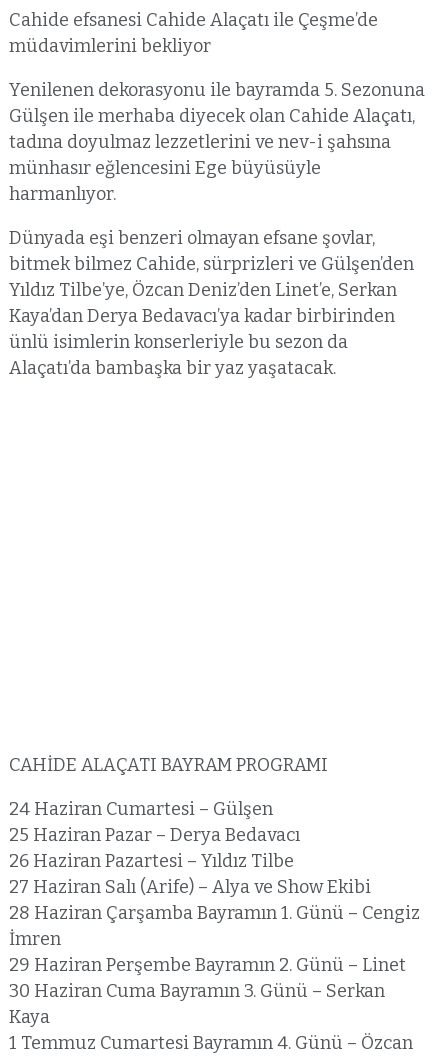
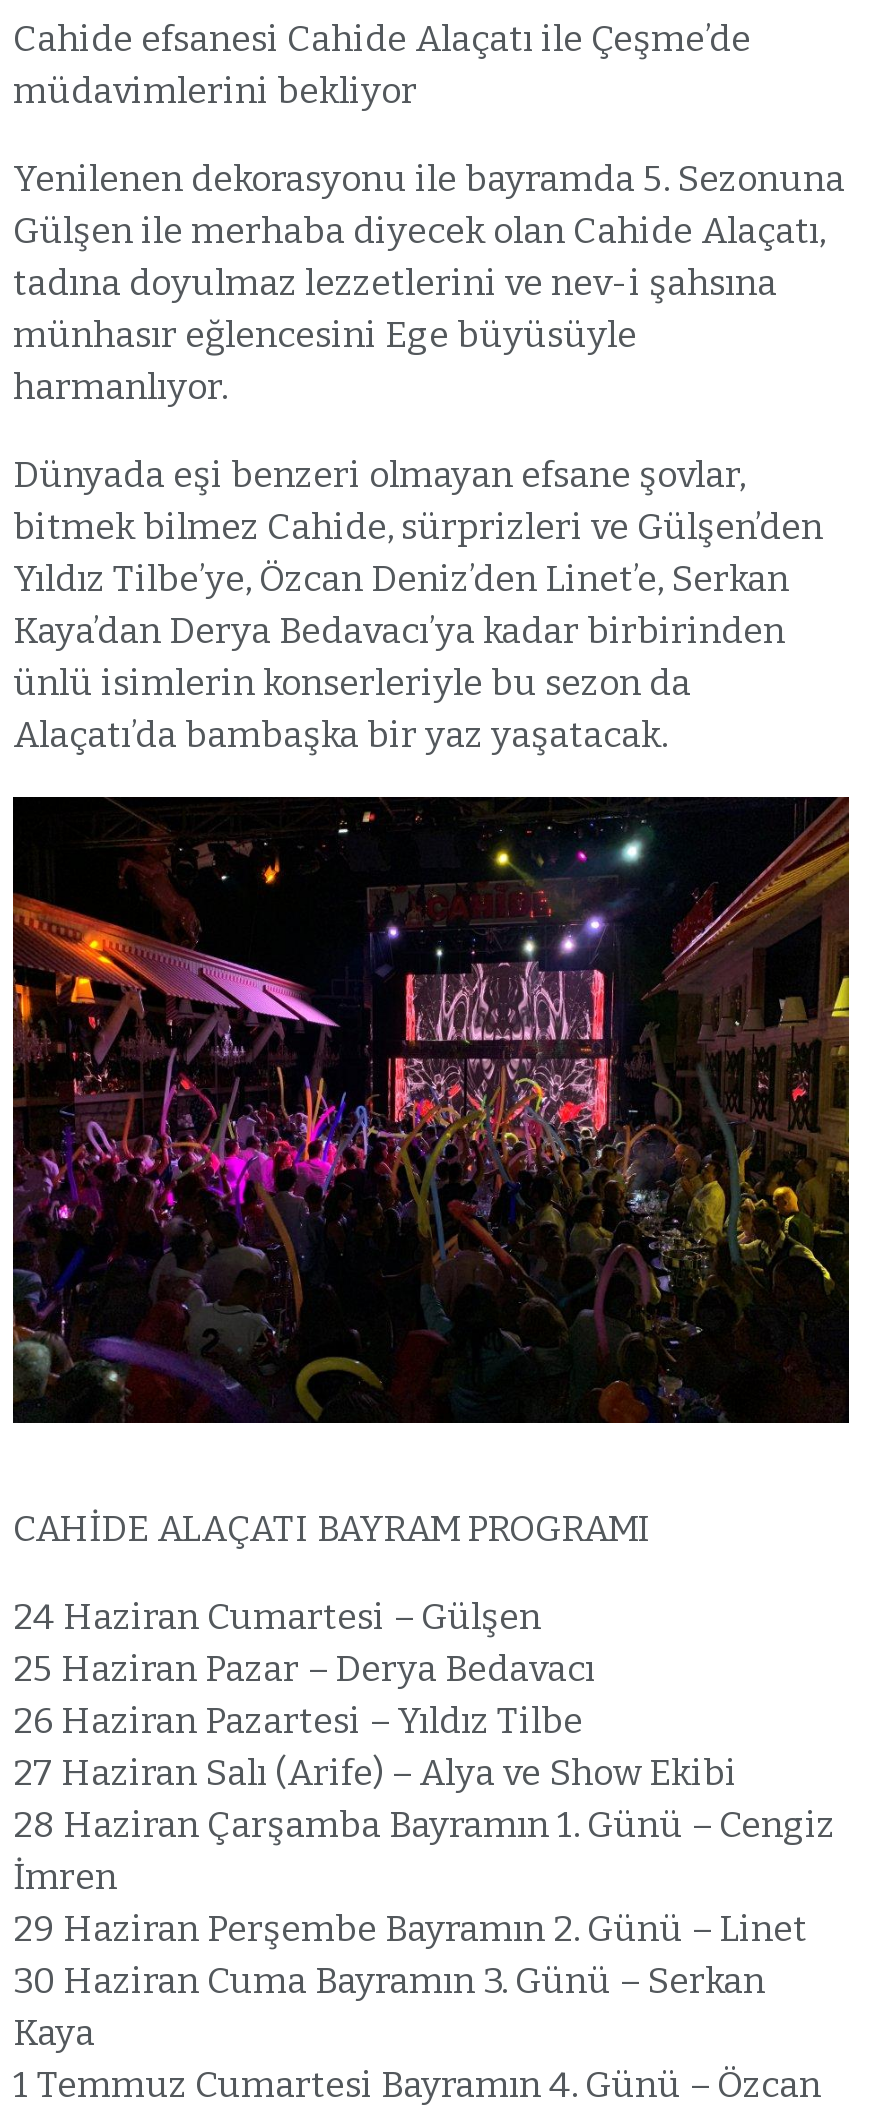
+ [image]
